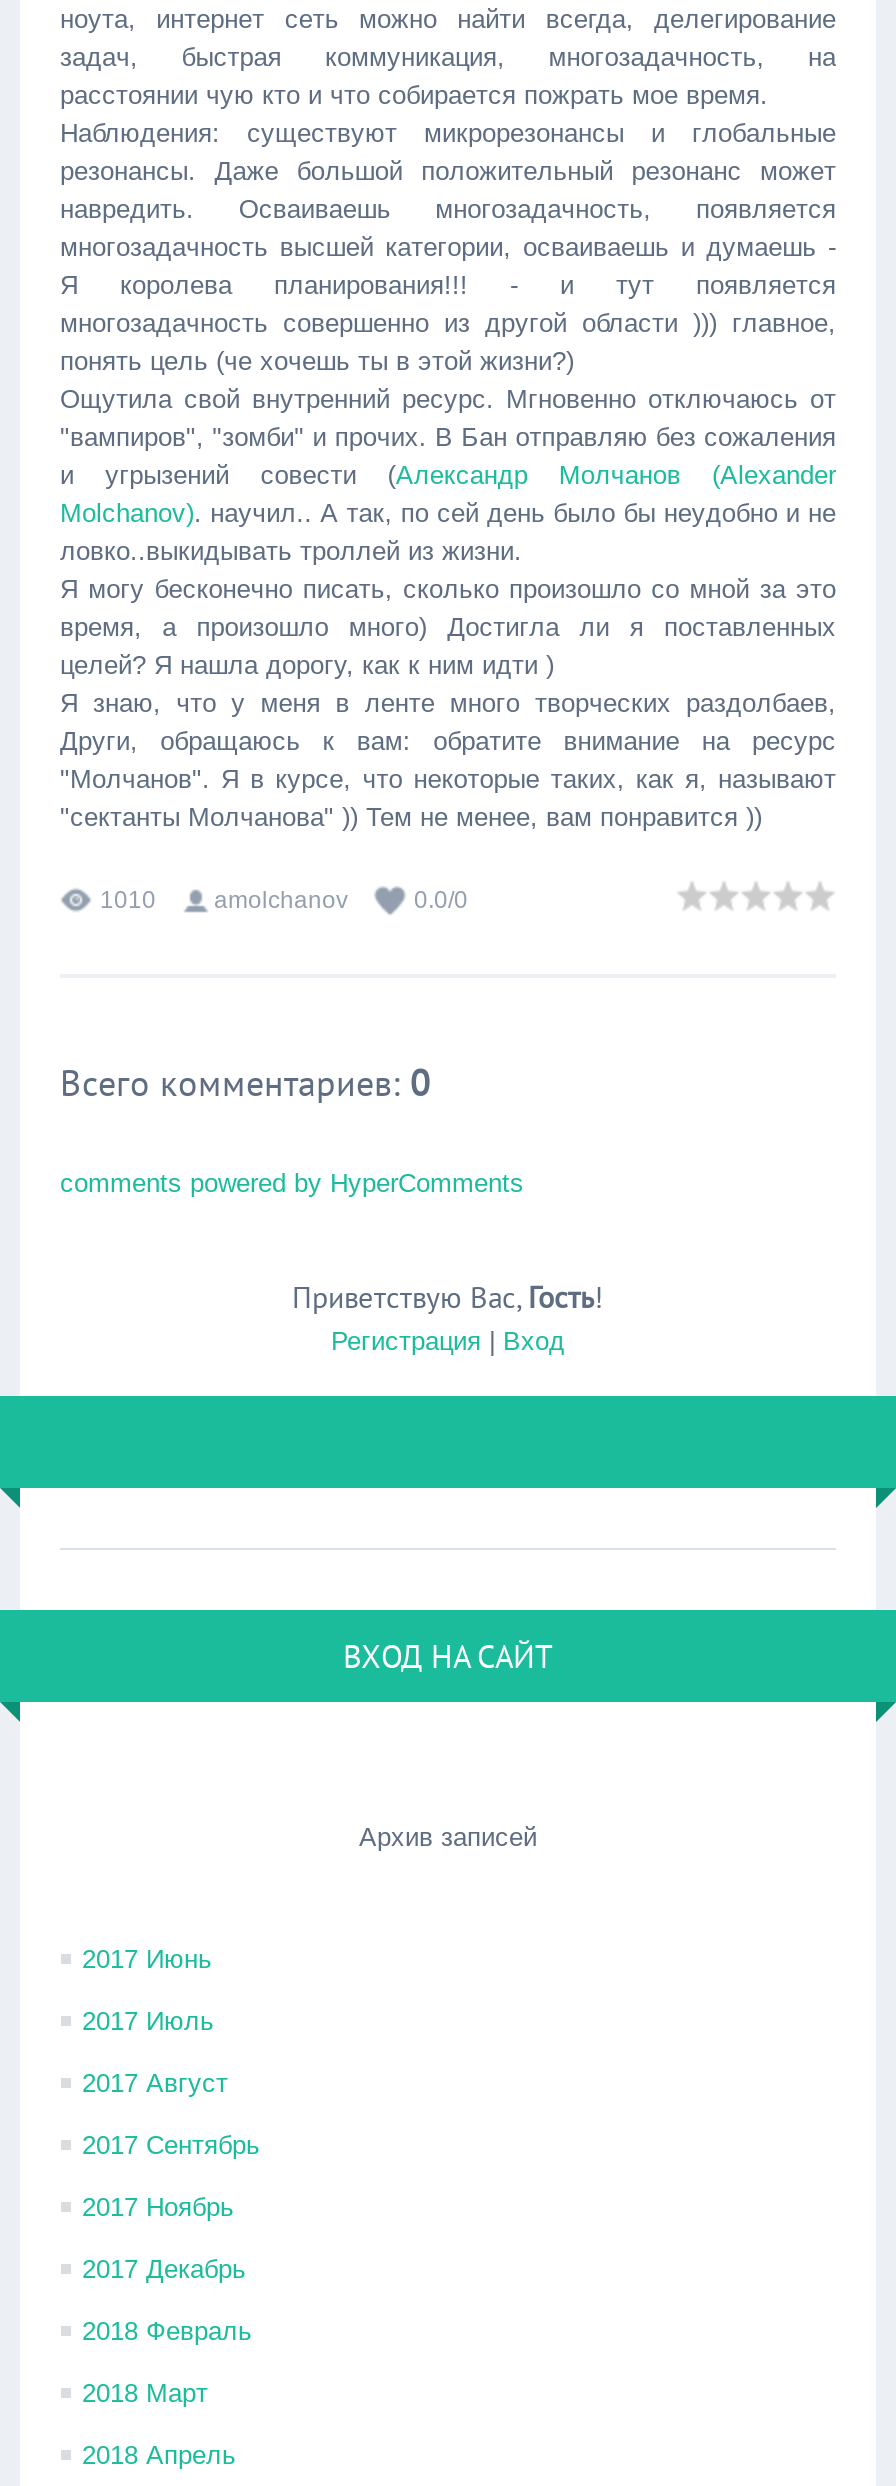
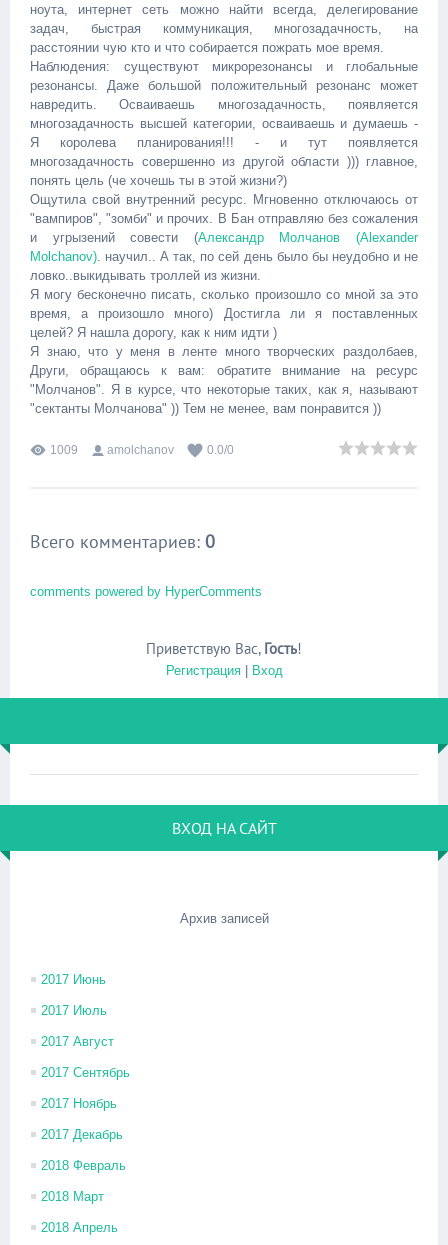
- 1010
+ 1009
